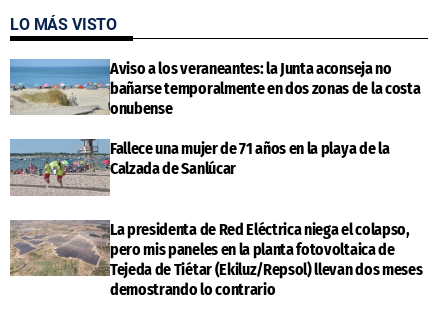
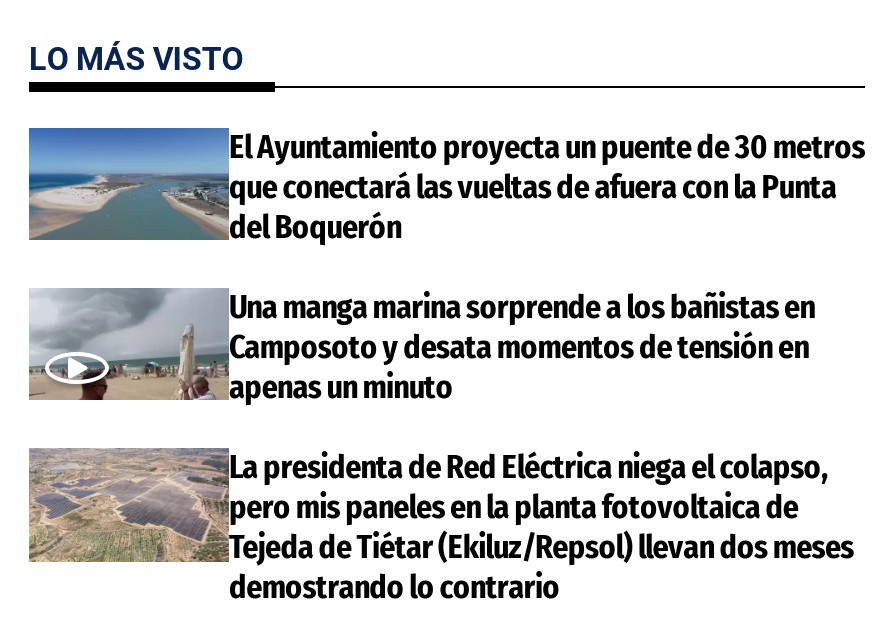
- [image]
- Aviso a los veraneantes: la Junta aconseja no
- bañarse temporalmente en dos zonas de la costa
- onubense
+ [image]
+ El Ayuntamiento proyecta un puente de 30 metros
+ que conectará las vueltas de afuera con la Punta
+ del Boquerón

- [image]
- Fallece una mujer de 71 años en la playa de la
- Calzada de Sanlúcar
+ [image]
+ Una manga marina sorprende a los bañistas en
+ Camposoto y desata momentos de tensión en
+ apenas un minuto
